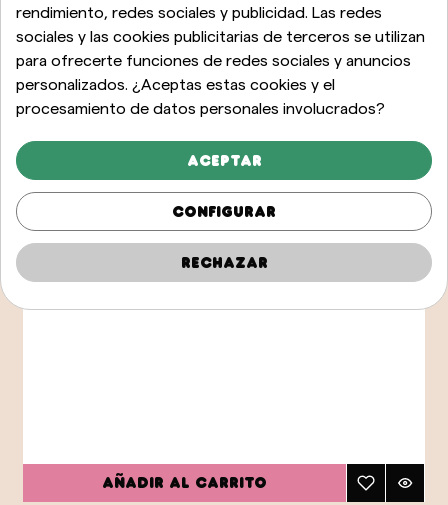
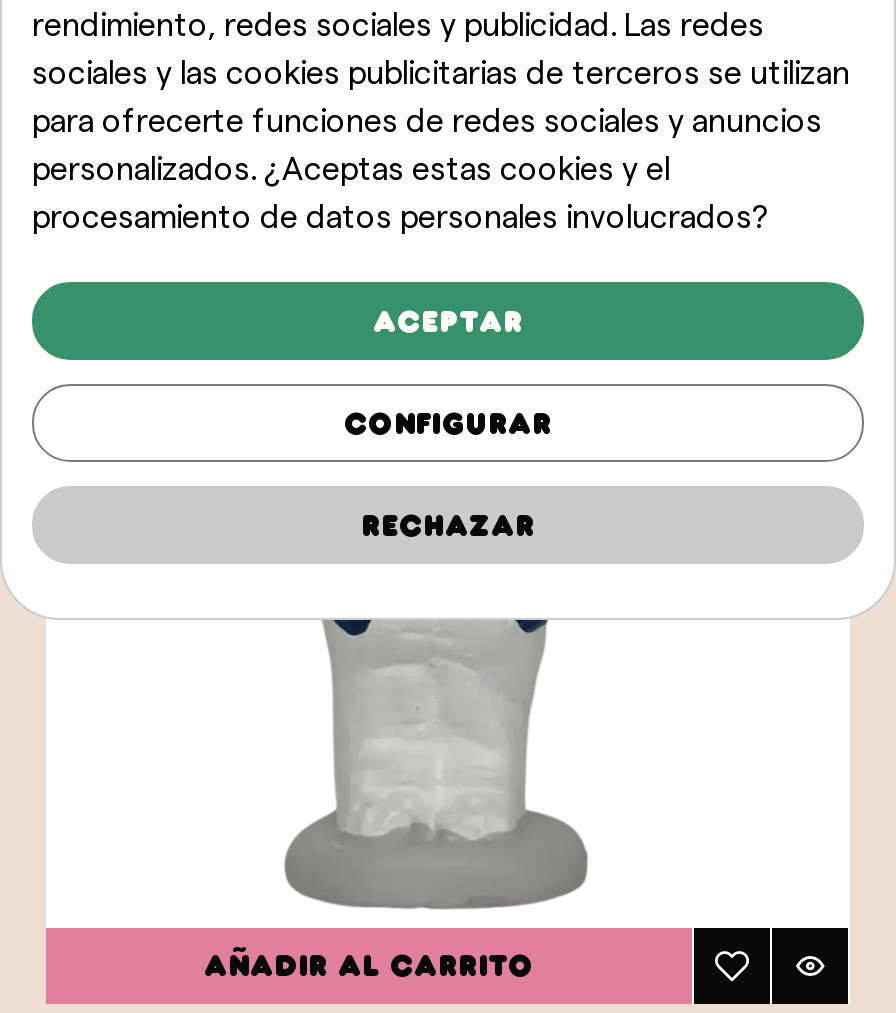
+ [image]
